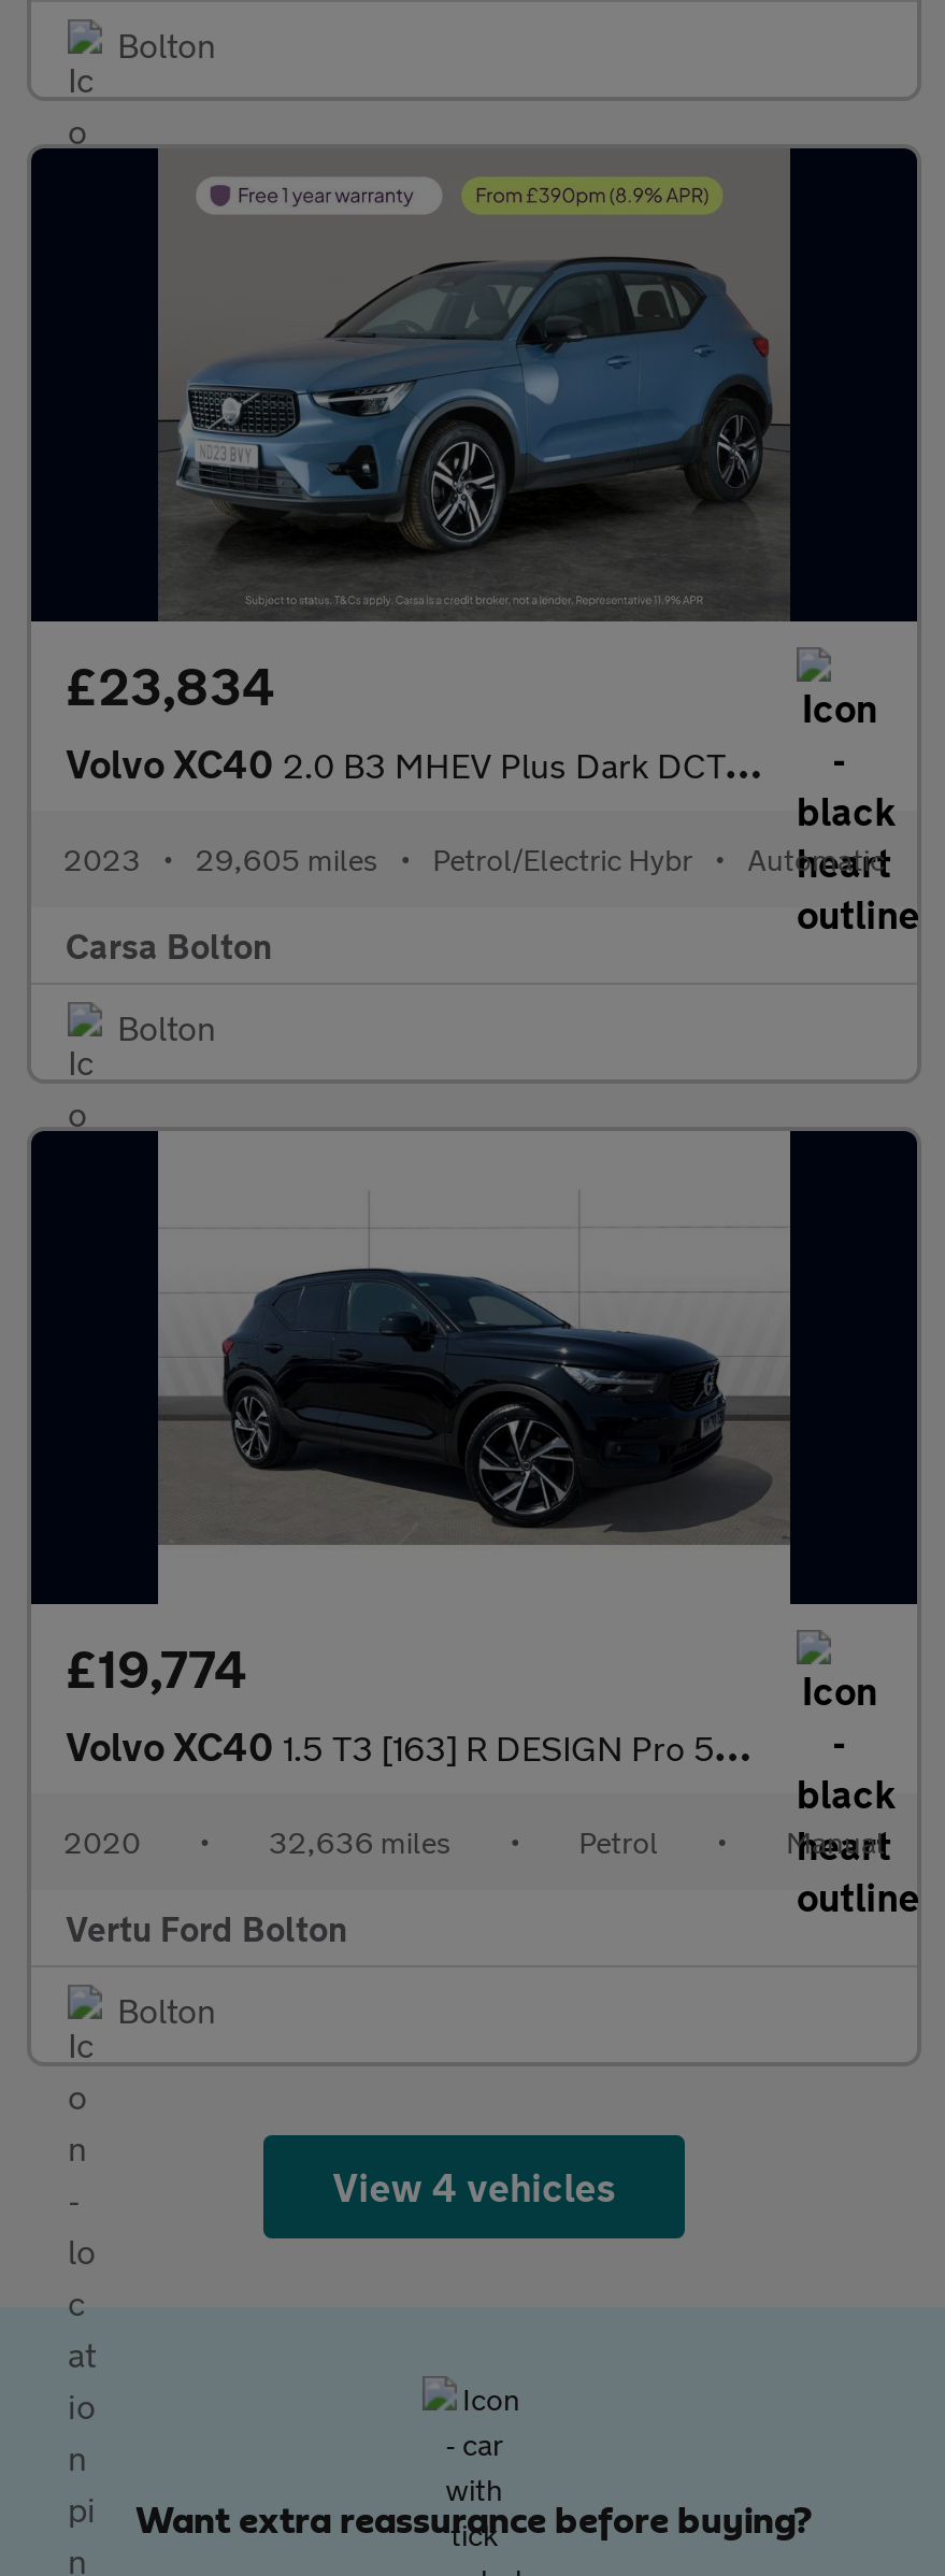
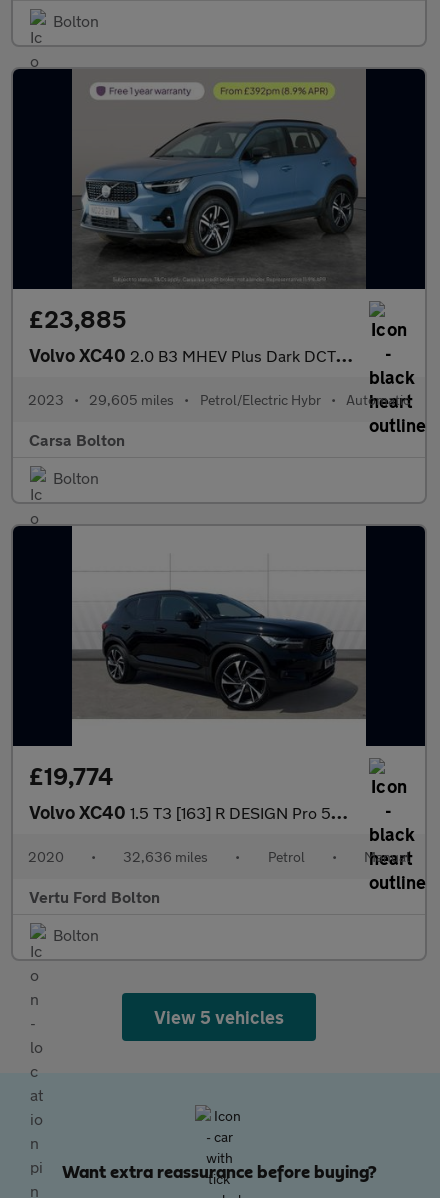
- £23,834
+ £23,885

- View 4 vehicles
+ View 5 vehicles
